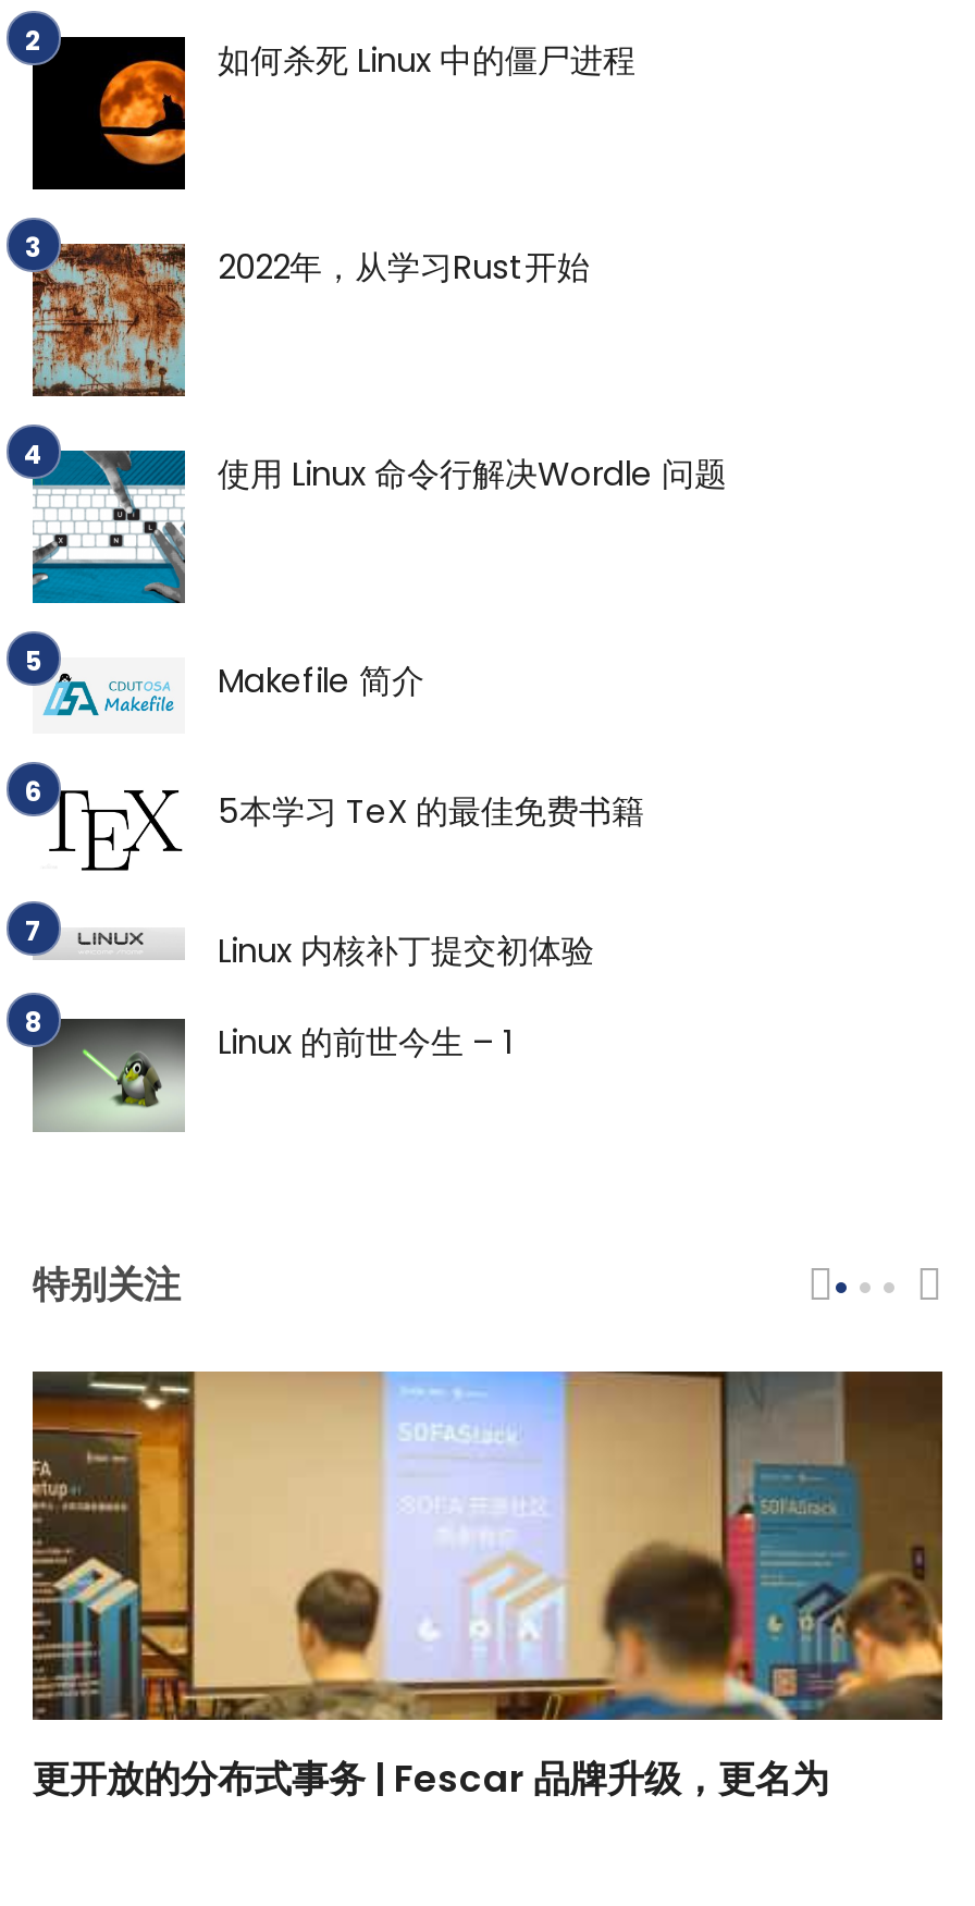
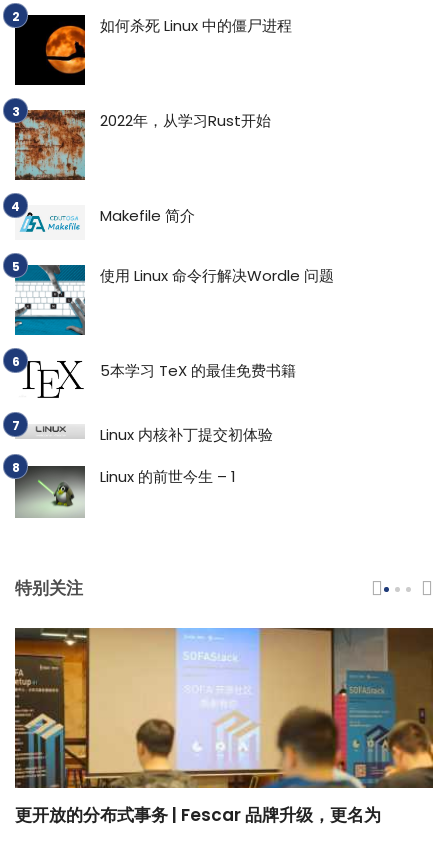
moved down: [image] | 使用 Linux 命令行解决Wordle 问题

moved up: [image] | Makefile 简介
